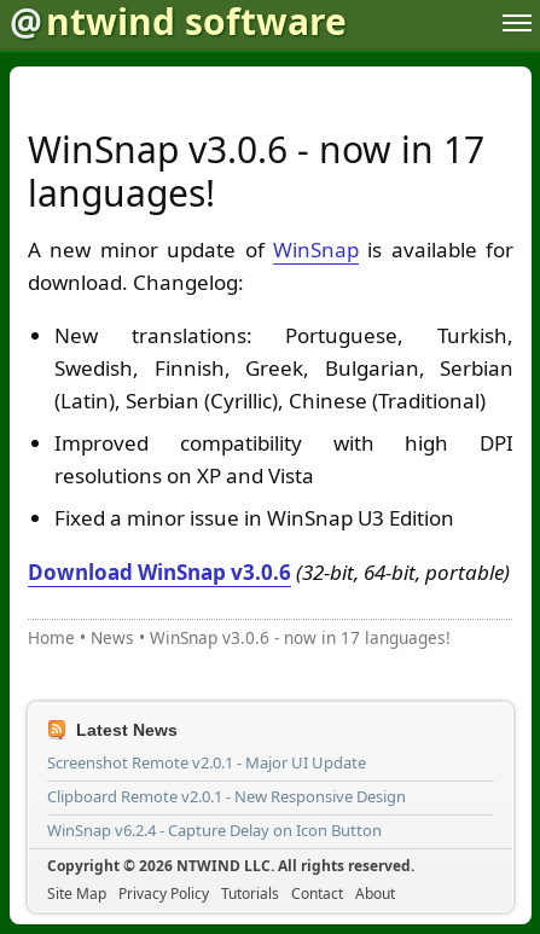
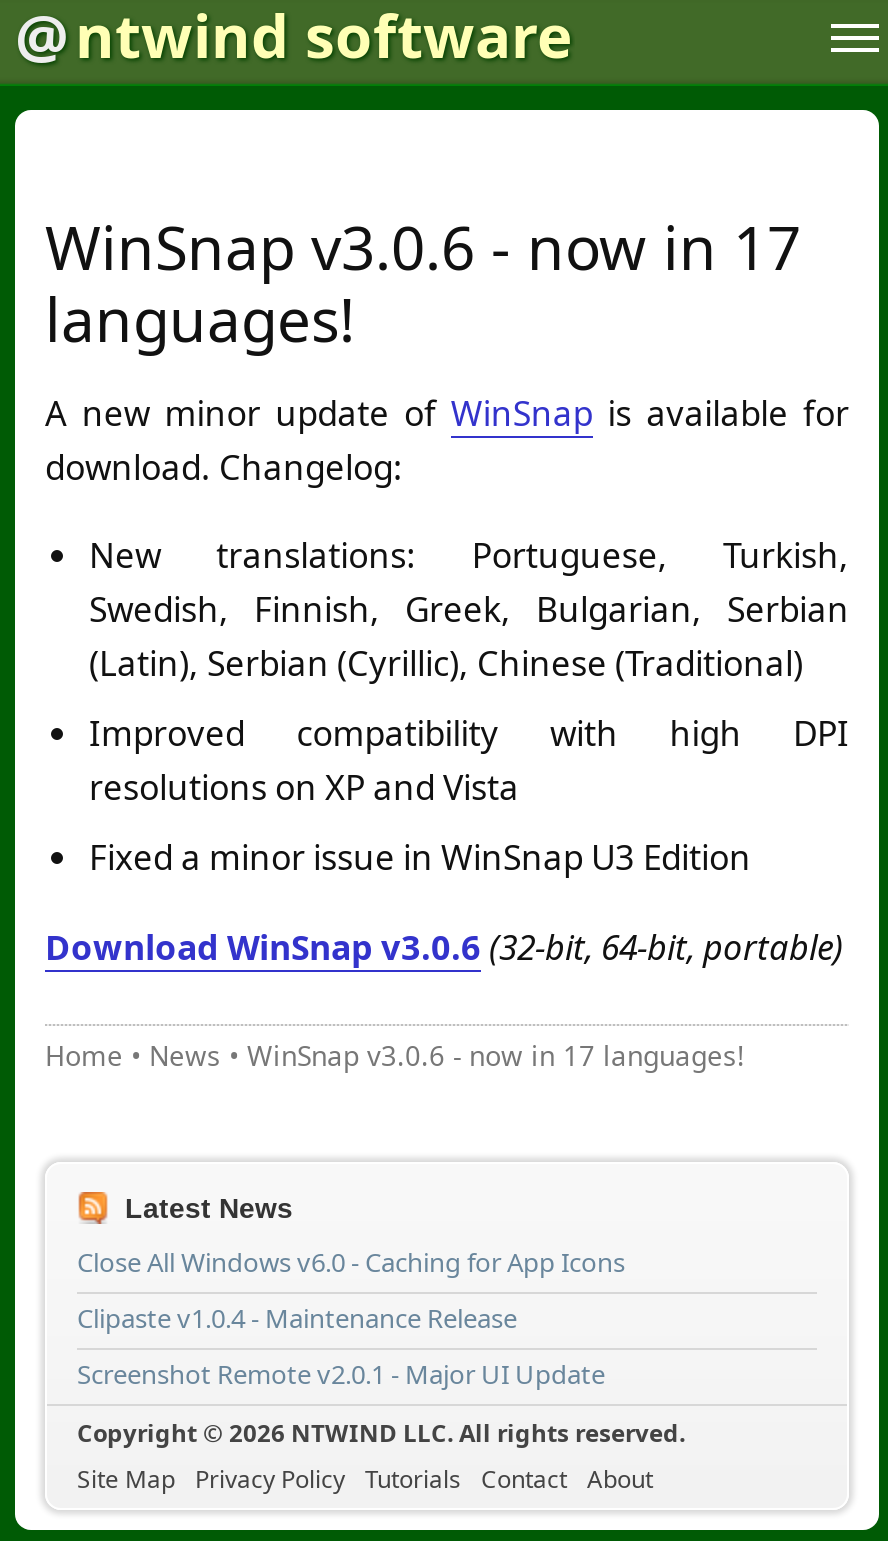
+ Close All Windows v6.0 - Caching for App Icons
+ Clipaste v1.0.4 - Maintenance Release

moved down: Screenshot Remote v2.0.1 - Major UI Update

- Clipboard Remote v2.0.1 - New Responsive Design
- WinSnap v6.2.4 - Capture Delay on Icon Button
